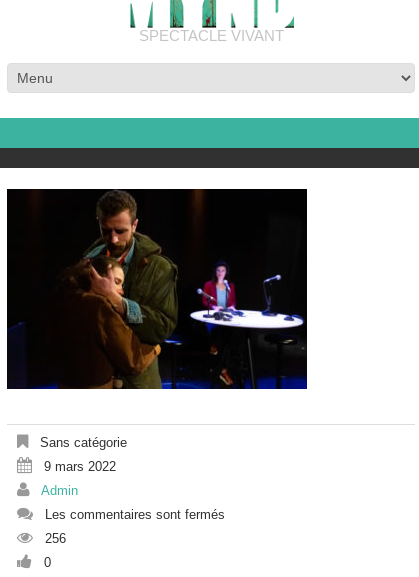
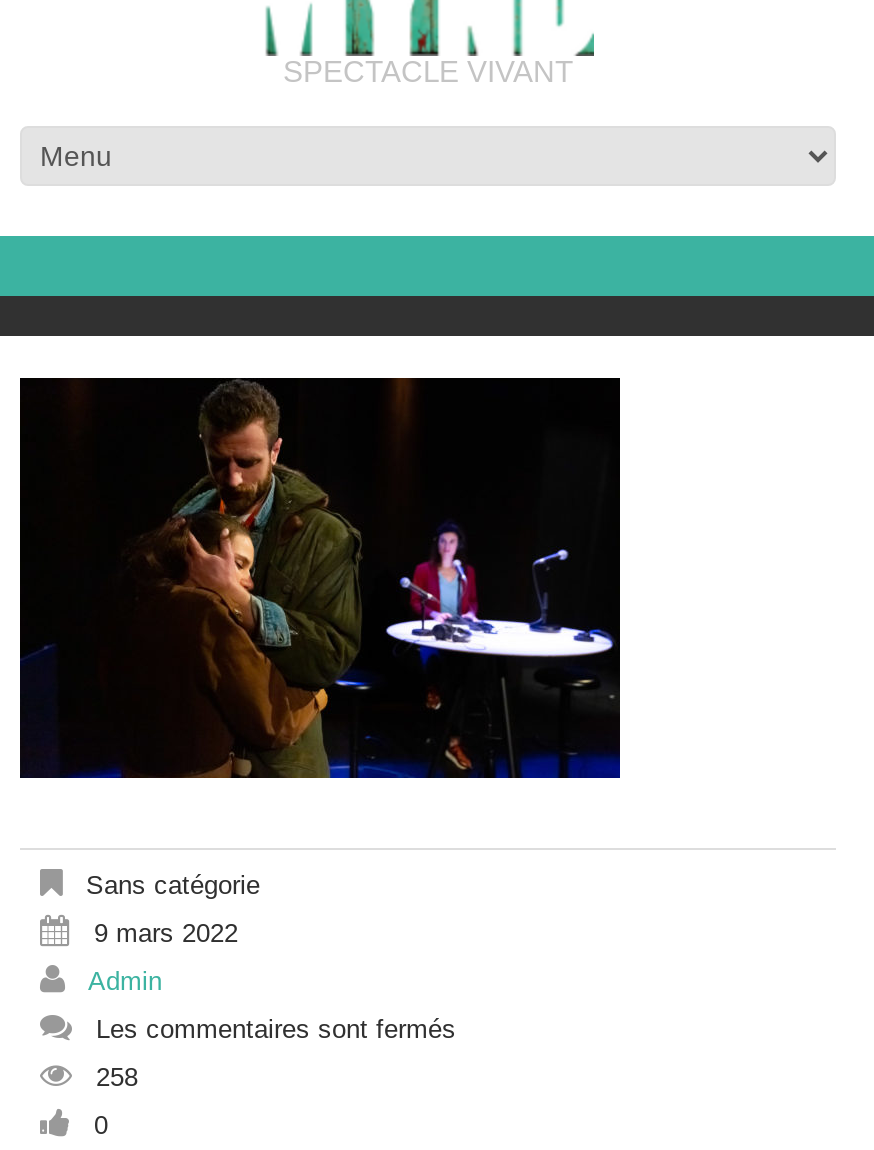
- 256
+ 258
